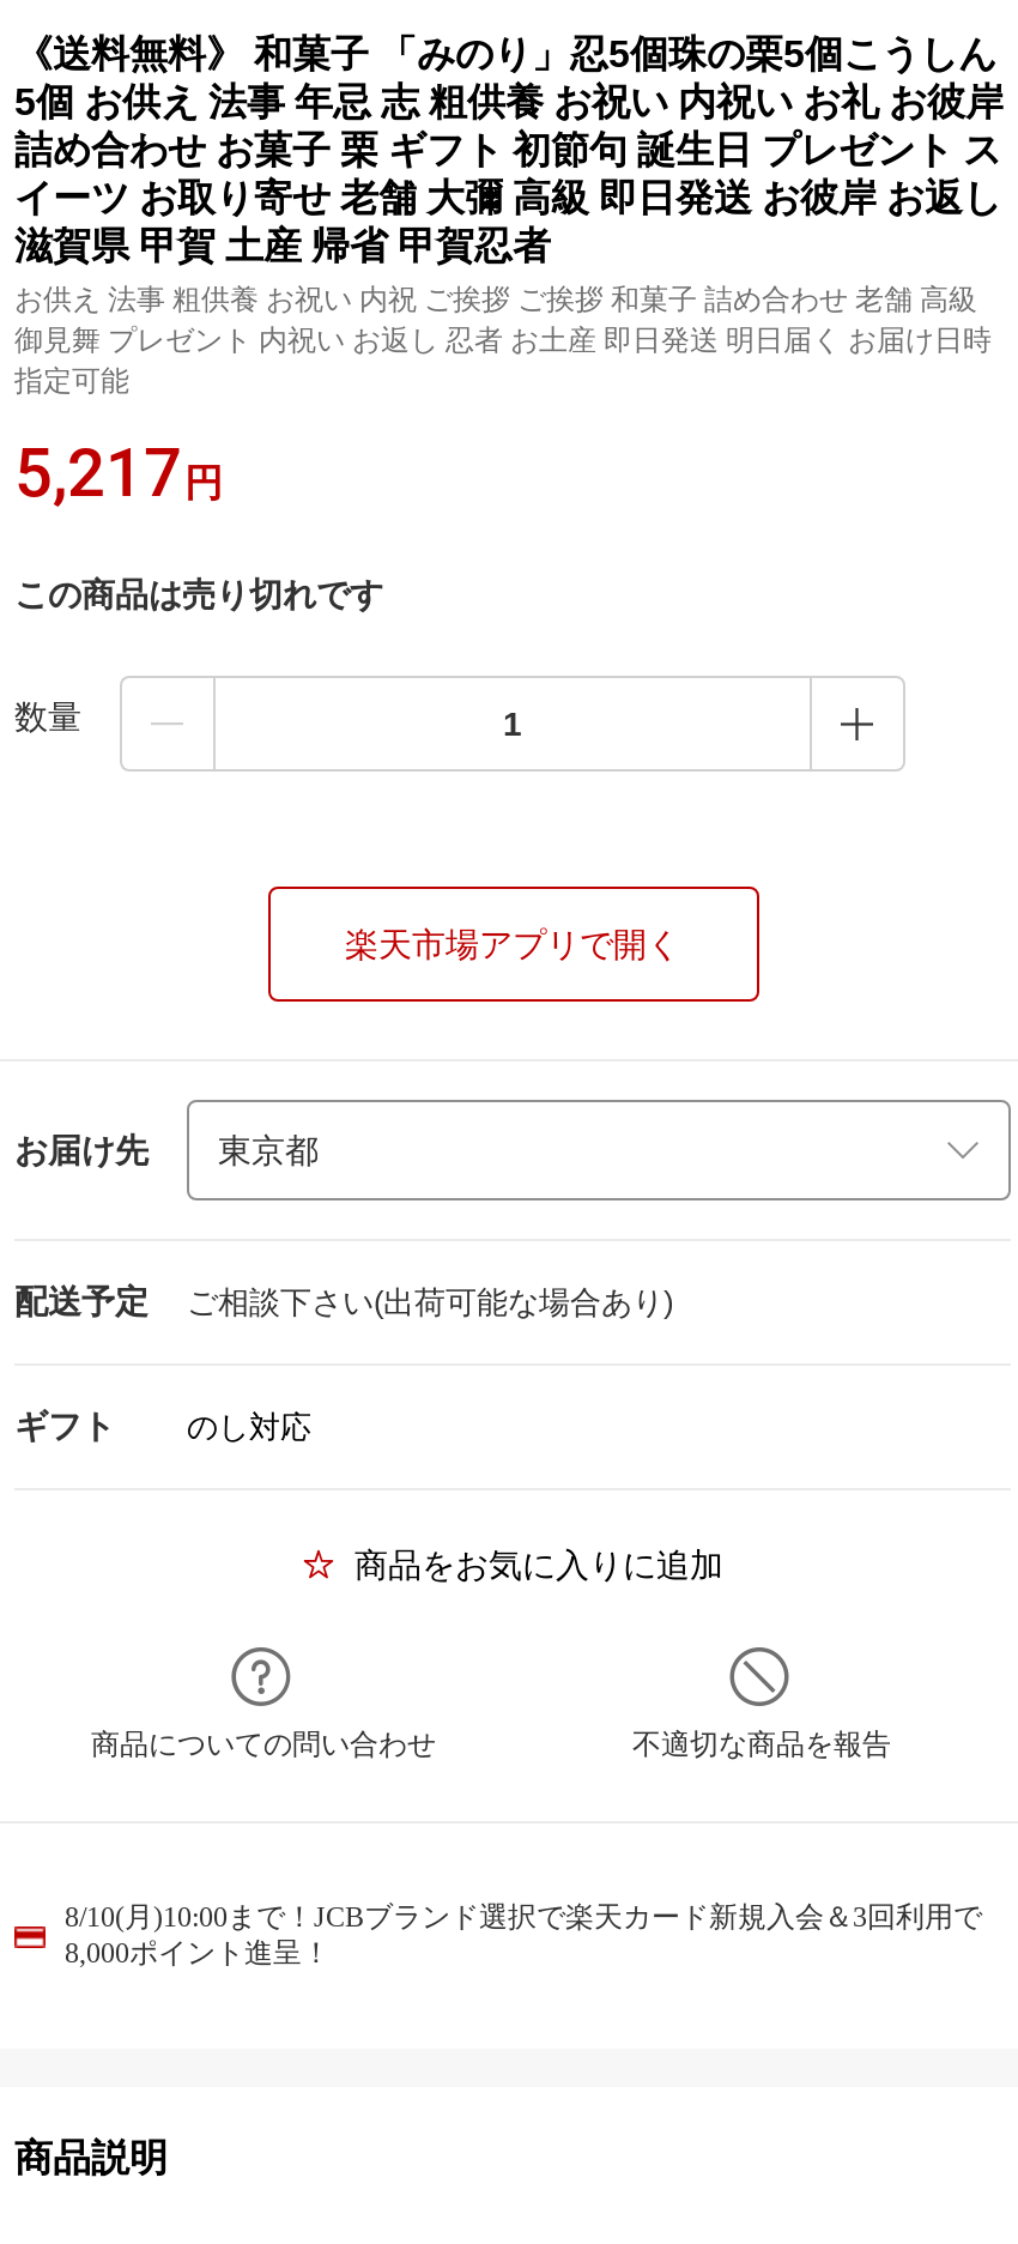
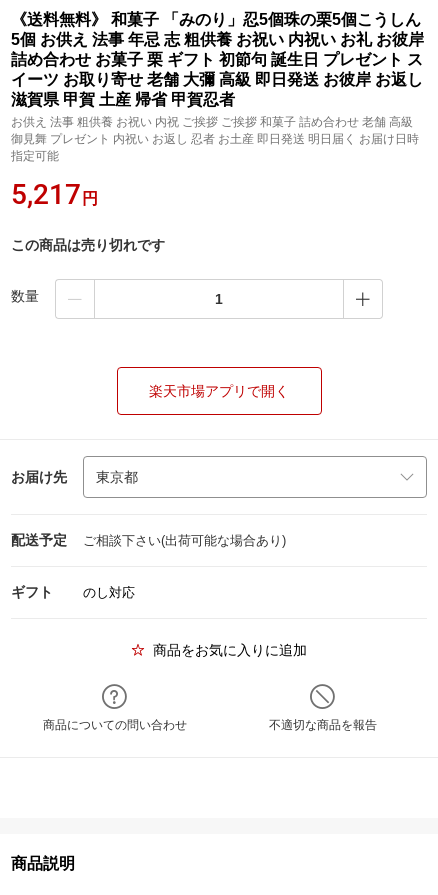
- 8/10(月)10:00まで！JCBブランド選択で楽天カード新規入会＆3回利用で
- 8,000ポイント進呈！
